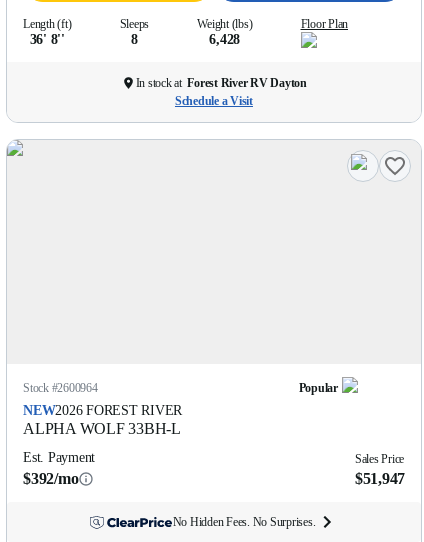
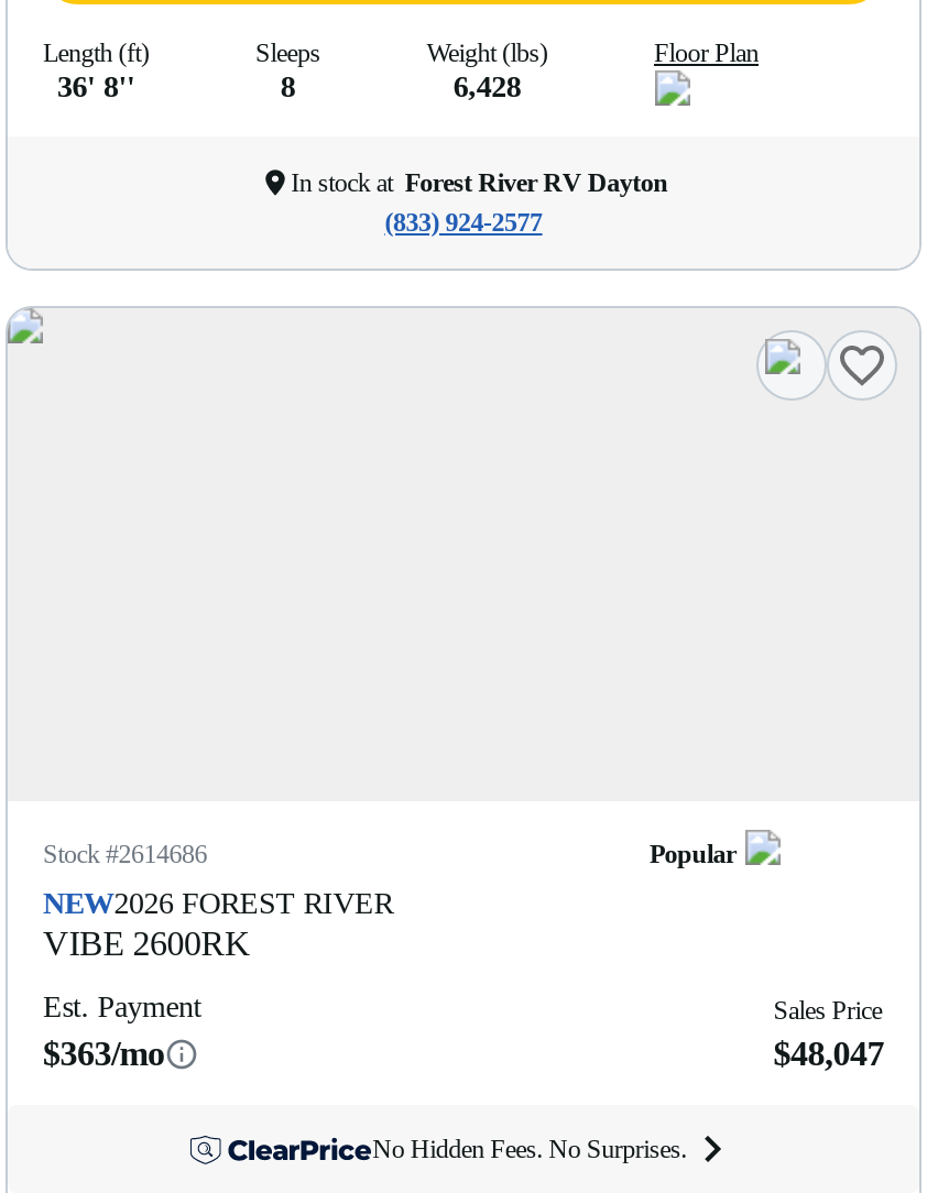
- Schedule a Visit
+ (833) 924-2577

- Stock #2600964
+ Stock #2614686

- ALPHA WOLF 33BH-L
+ VIBE 2600RK

- $392/mo
+ $363/mo

- $51,947
+ $48,047
